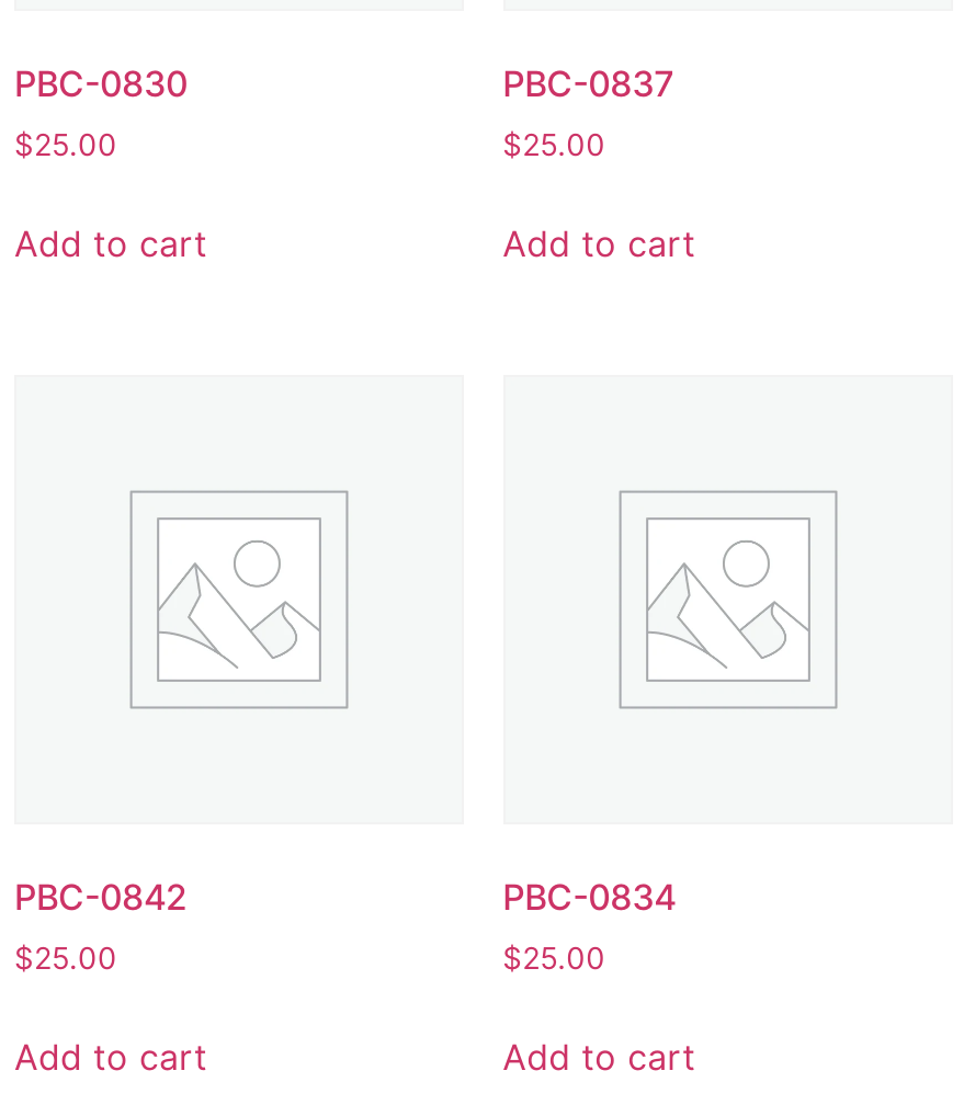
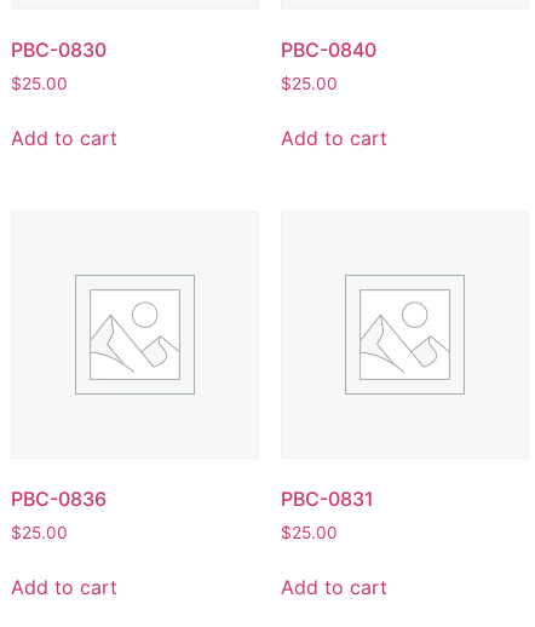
- PBC-0837
+ PBC-0840

- PBC-0842
+ PBC-0836

- PBC-0834
+ PBC-0831
